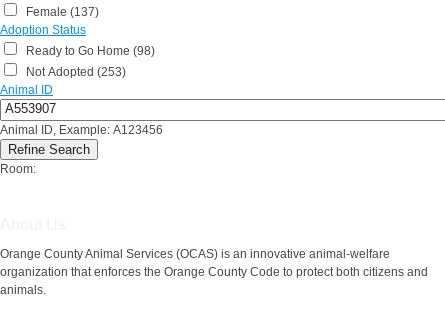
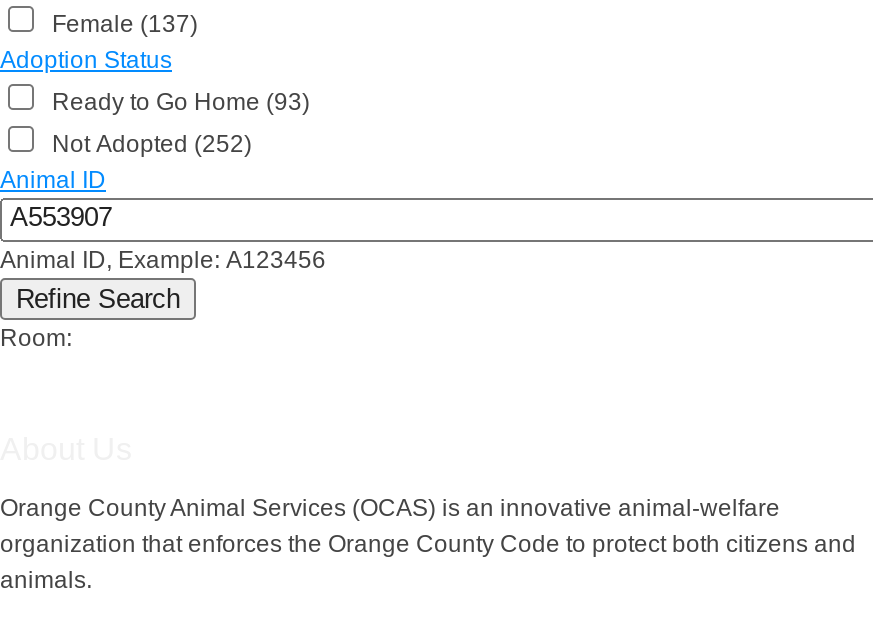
- Ready to Go Home (98)
+ Ready to Go Home (93)

- Not Adopted (253)
+ Not Adopted (252)
